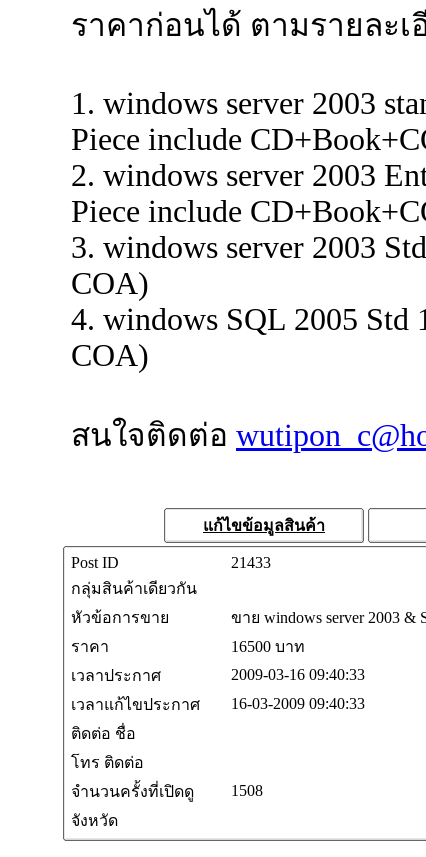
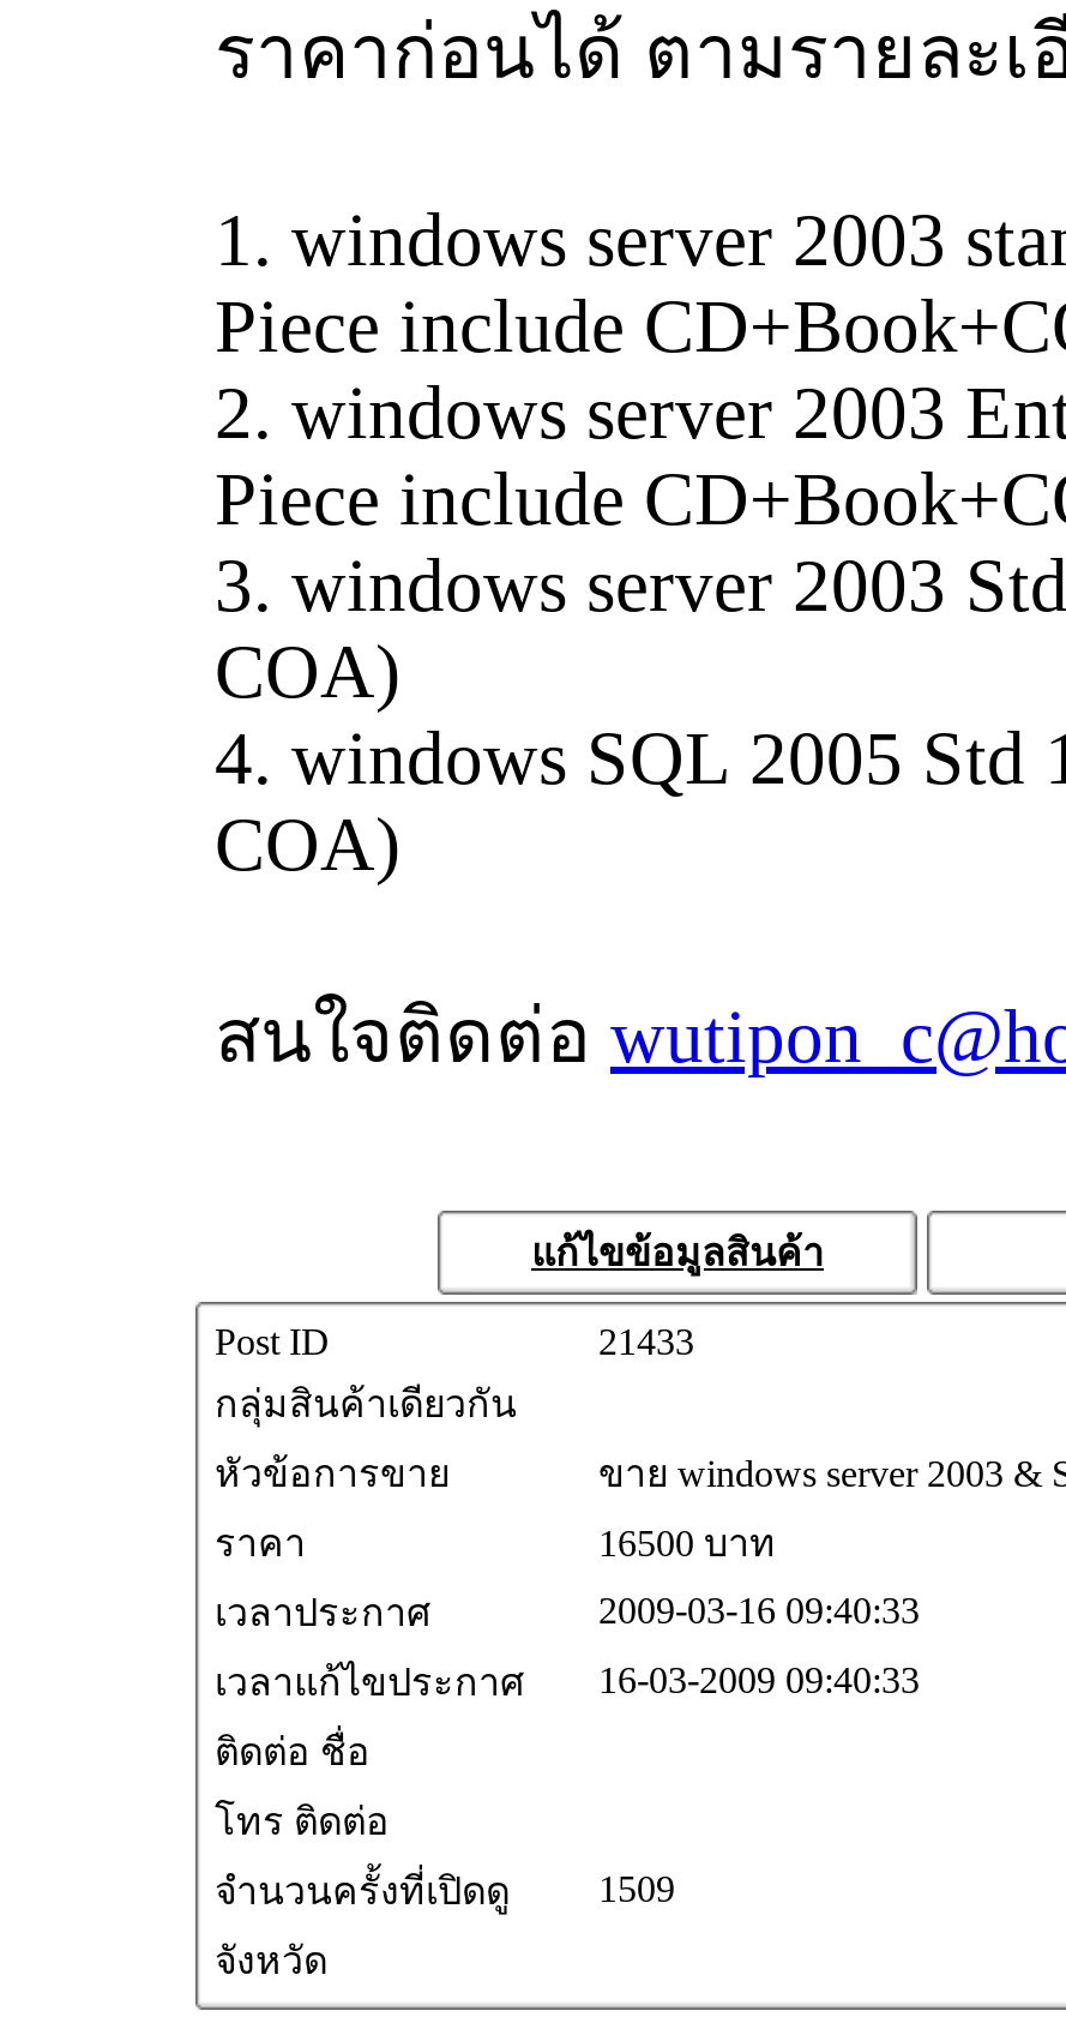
- 1508
+ 1509
